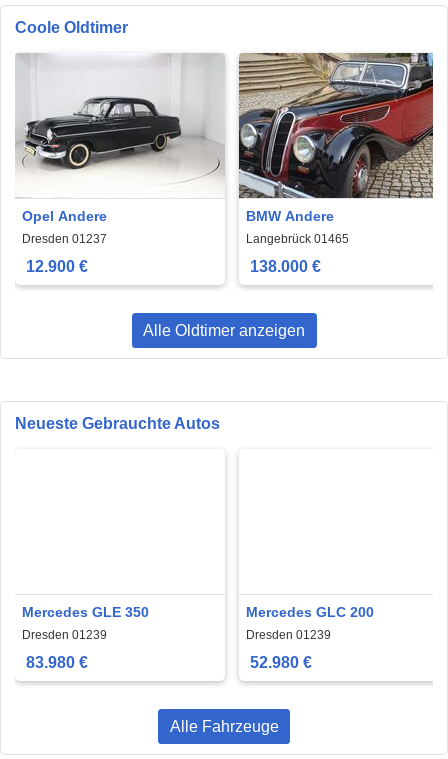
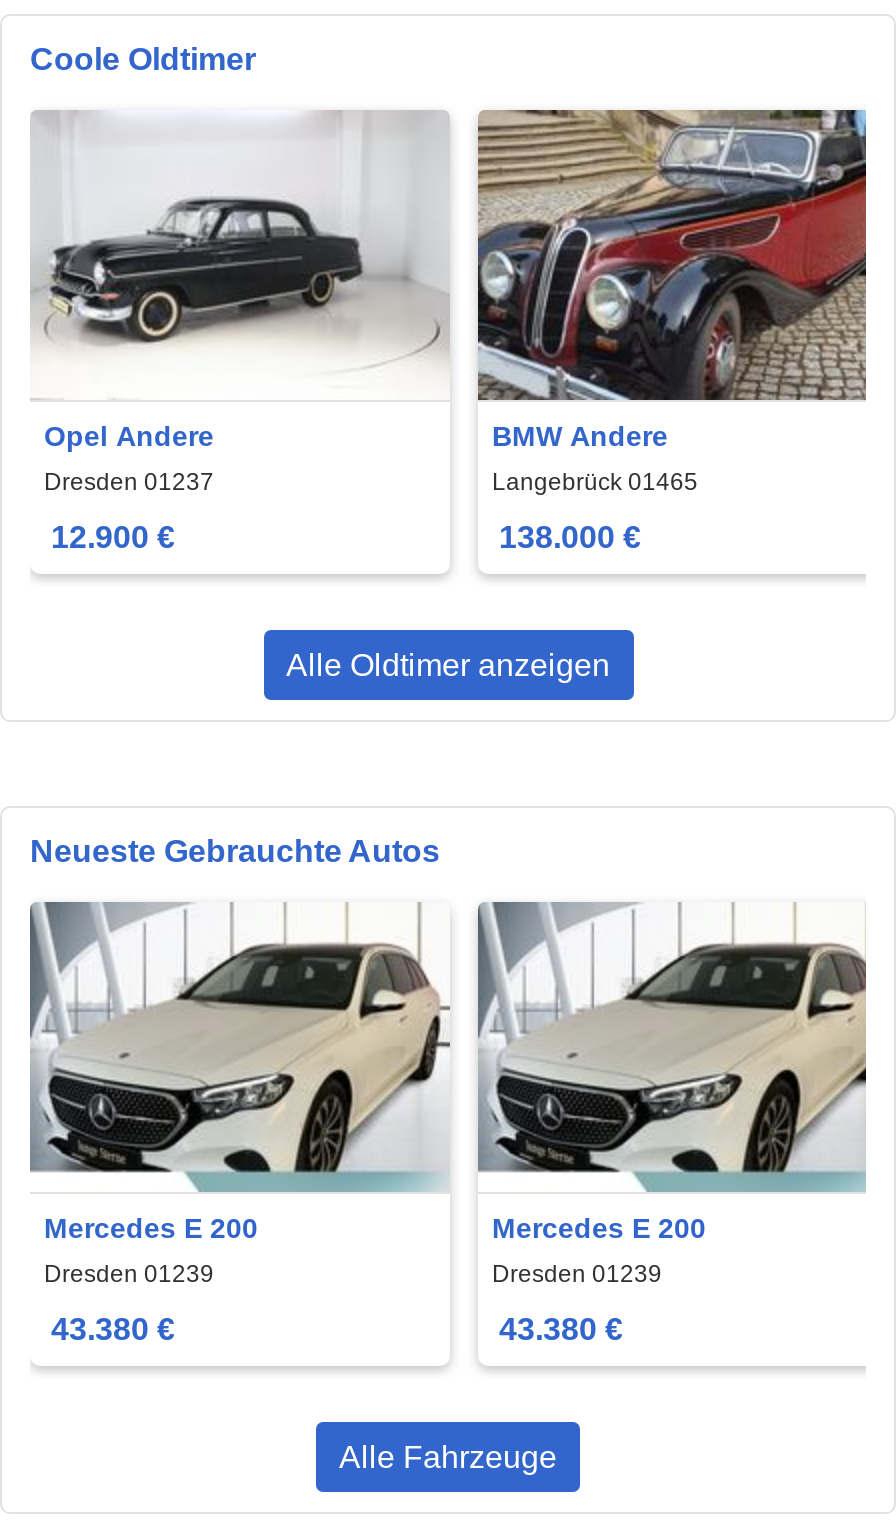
+ [image]

+ [image]

- Mercedes GLE 350
+ Mercedes E 200

- Mercedes GLC 200
+ Mercedes E 200

- 83.980 €
+ 43.380 €

- 52.980 €
+ 43.380 €
